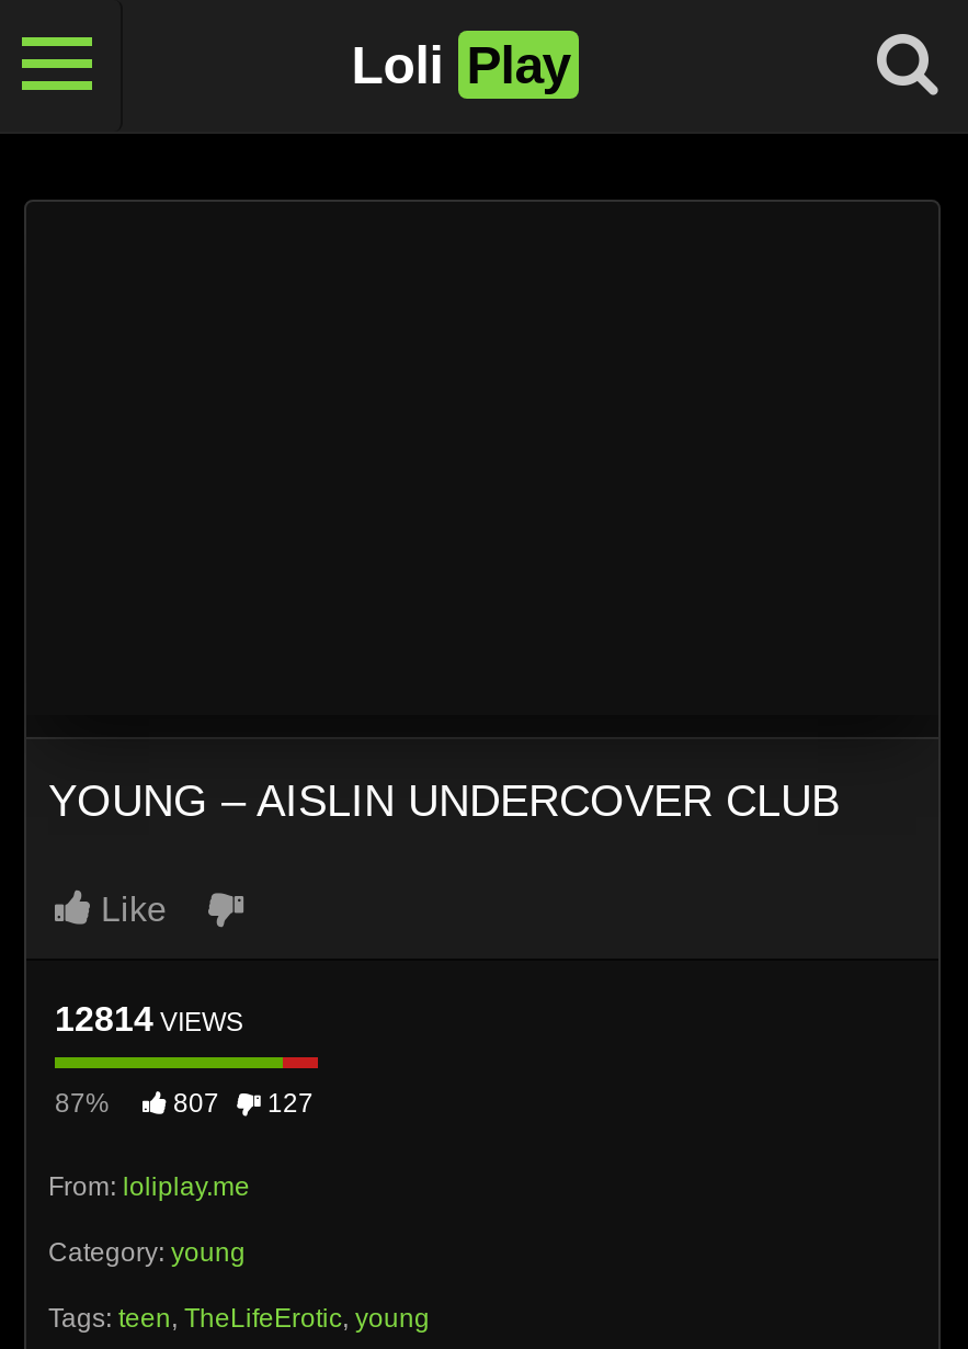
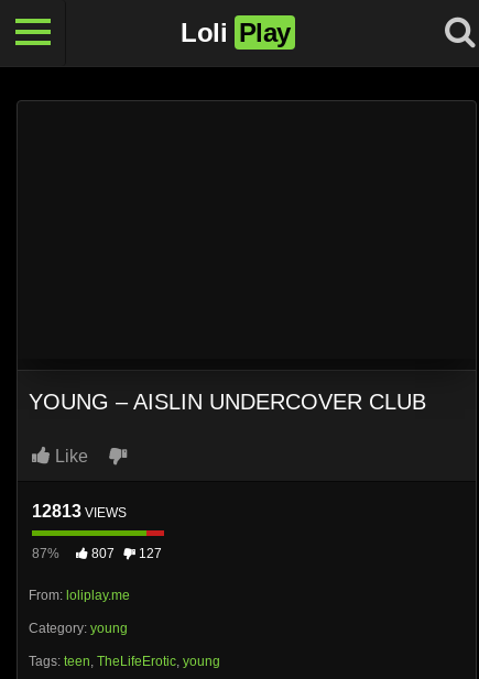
- 12814 VIEWS
+ 12813 VIEWS
